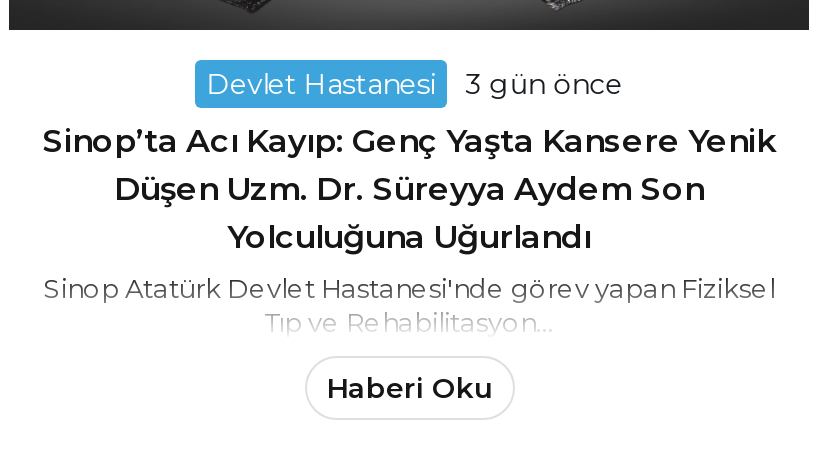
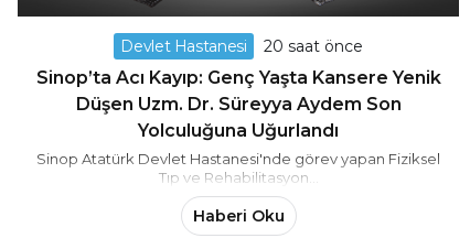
- Devlet Hastanesi 3 gün önce
+ Devlet Hastanesi 20 saat önce
